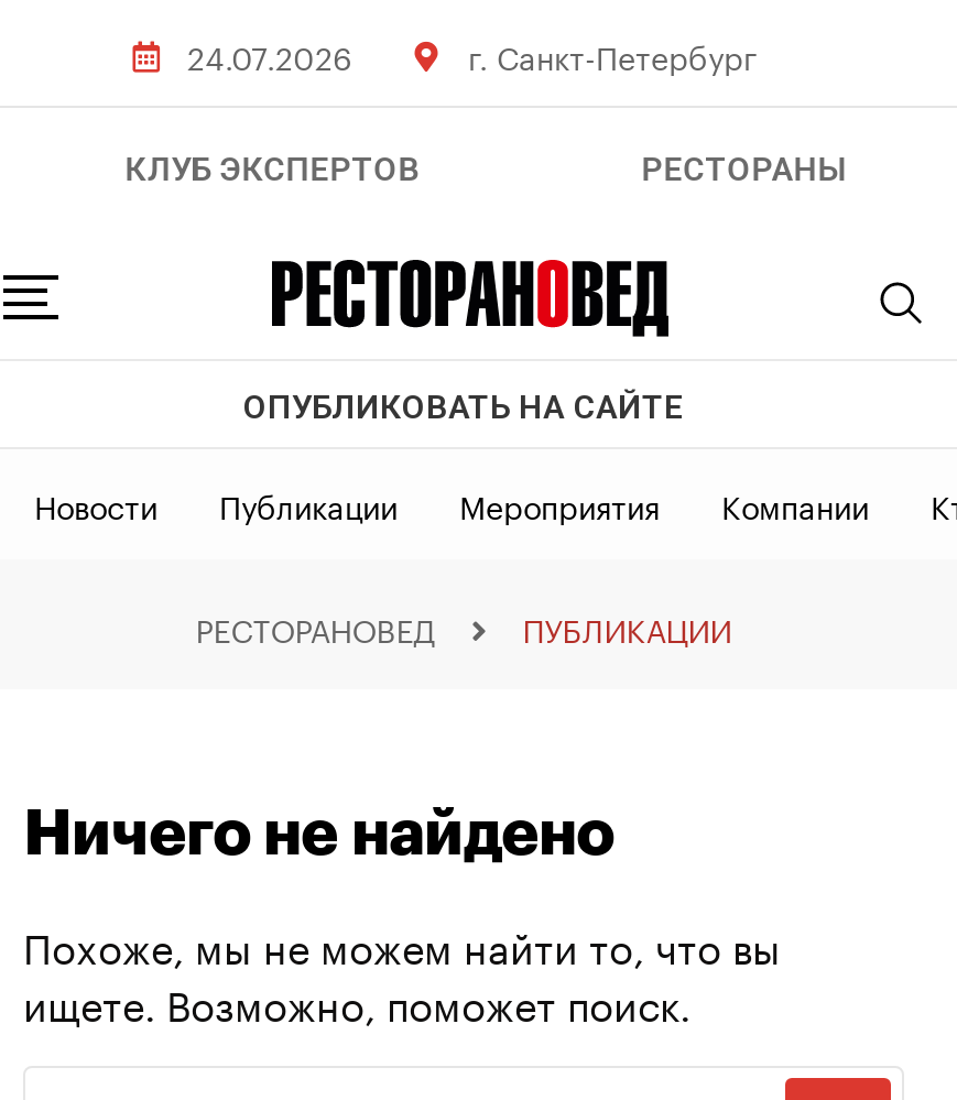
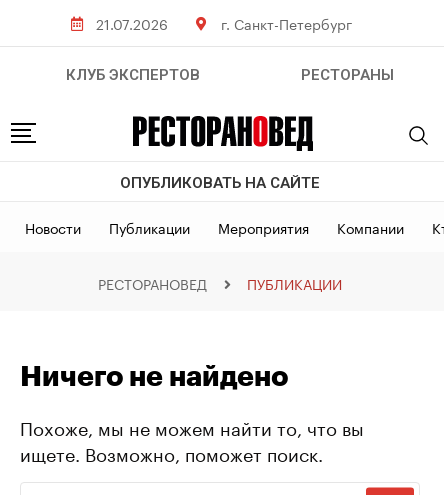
- 24.07.2026
+ 21.07.2026
